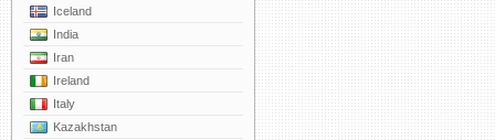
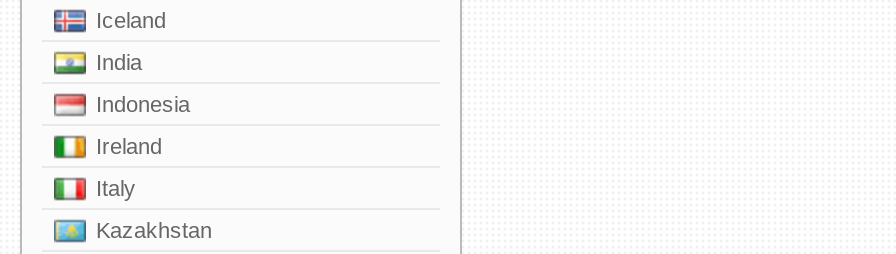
- Iran
+ Indonesia
